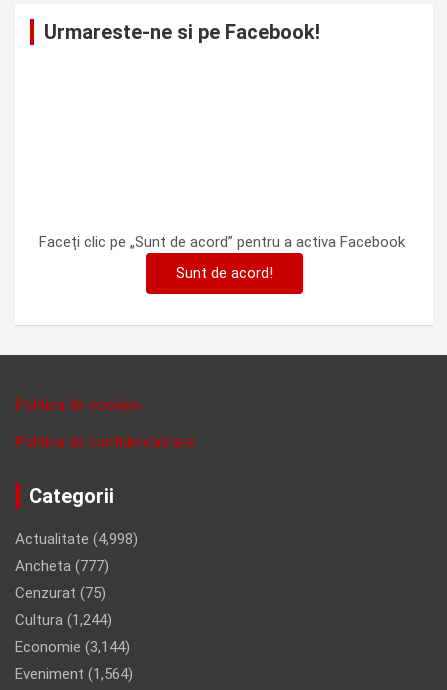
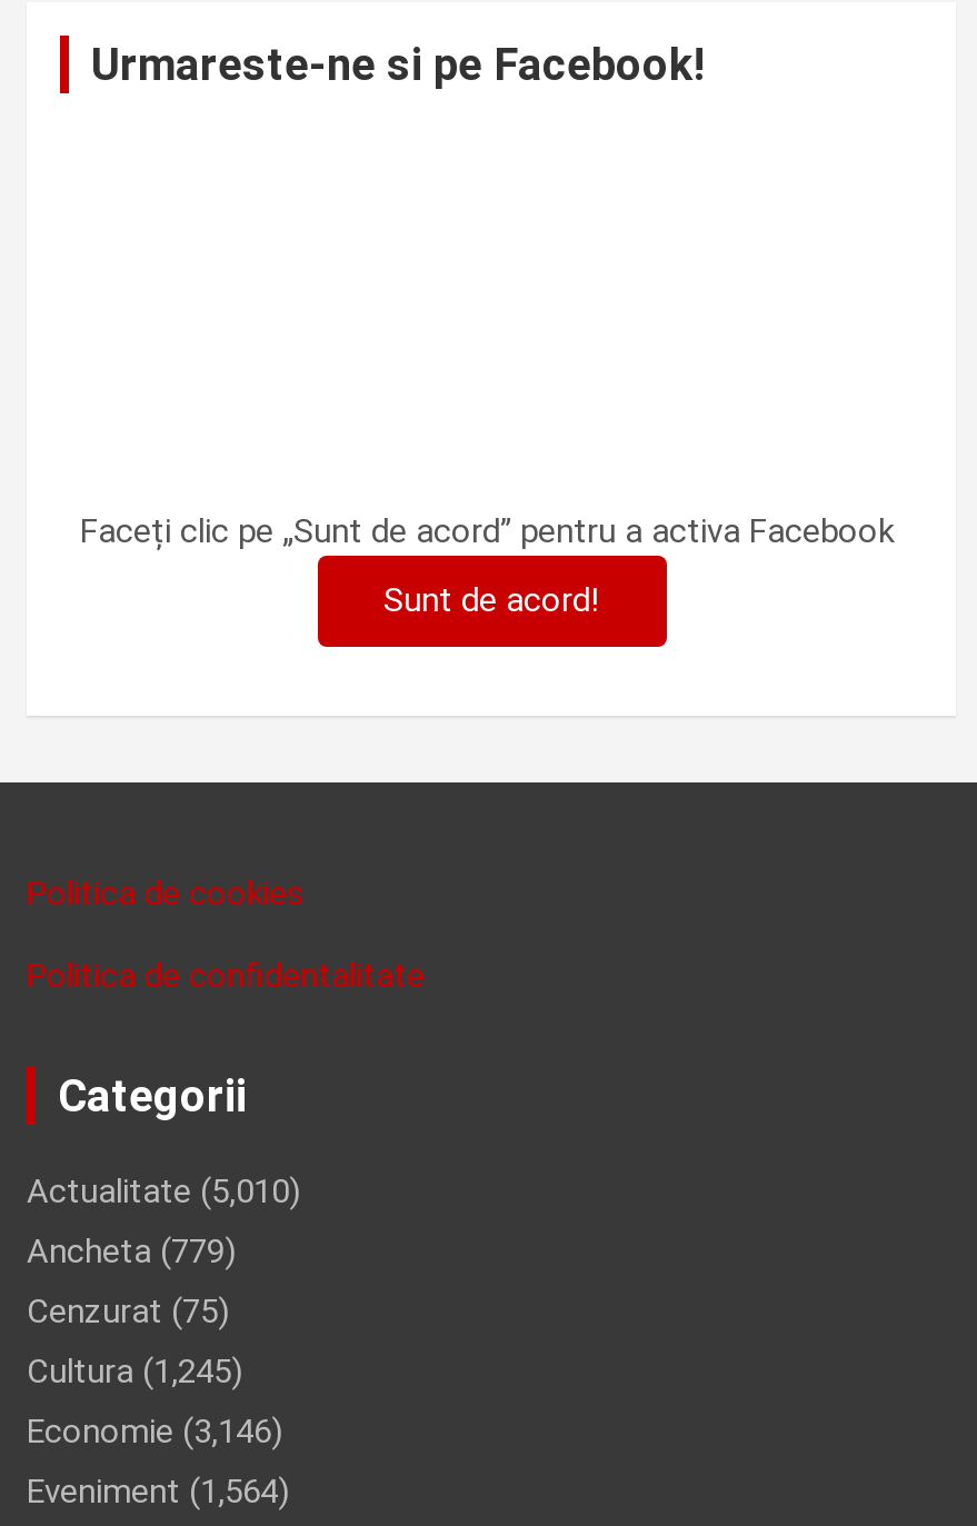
- Actualitate (4,998)
+ Actualitate (5,010)

- Ancheta (777)
+ Ancheta (779)

- Cultura (1,244)
+ Cultura (1,245)

- Economie (3,144)
+ Economie (3,146)
